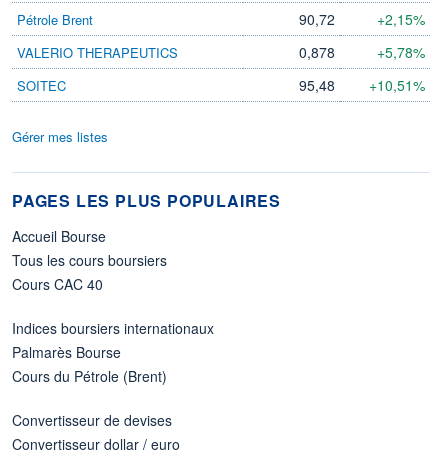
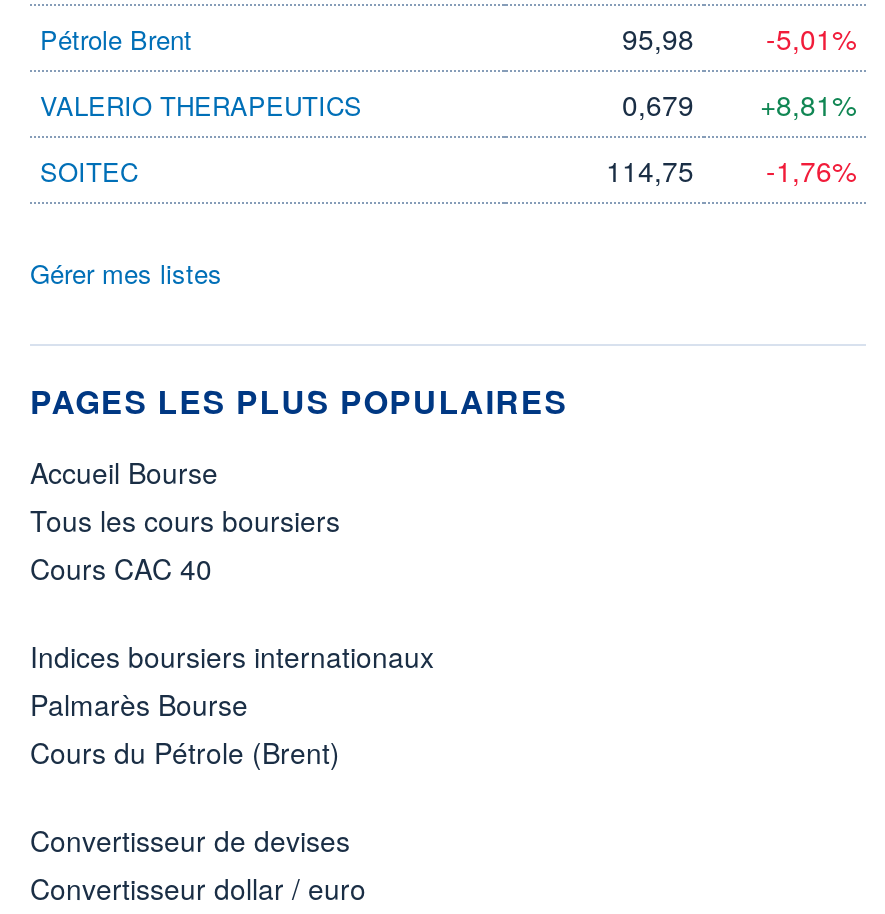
- 90,72
+ 95,98

- +2,15%
+ -5,01%

- 0,878
+ 0,679

- +5,78%
+ +8,81%

- 95,48
+ 114,75

- +10,51%
+ -1,76%
